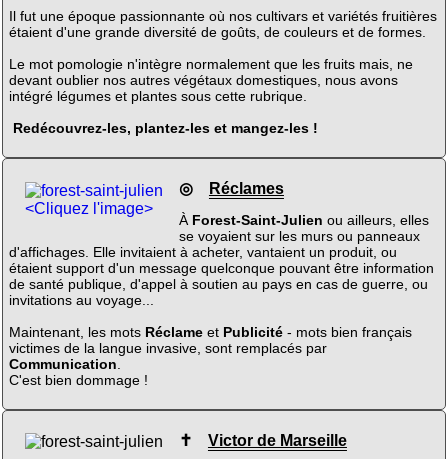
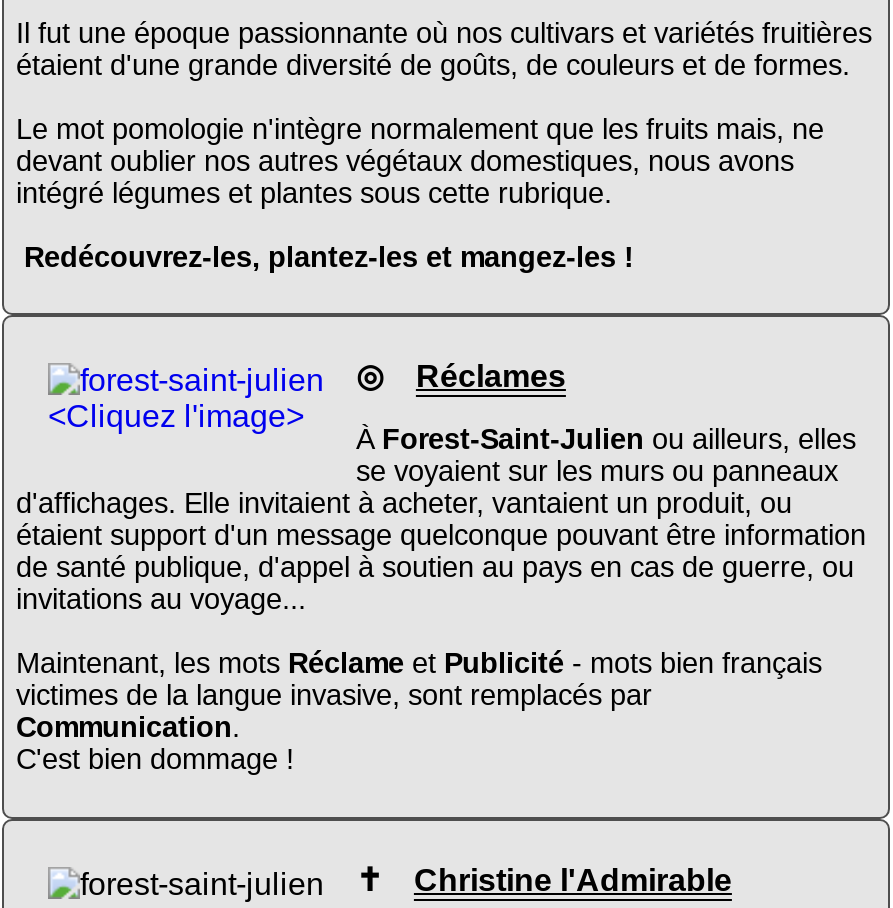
- Victor de Marseille
+ Christine l'Admirable
